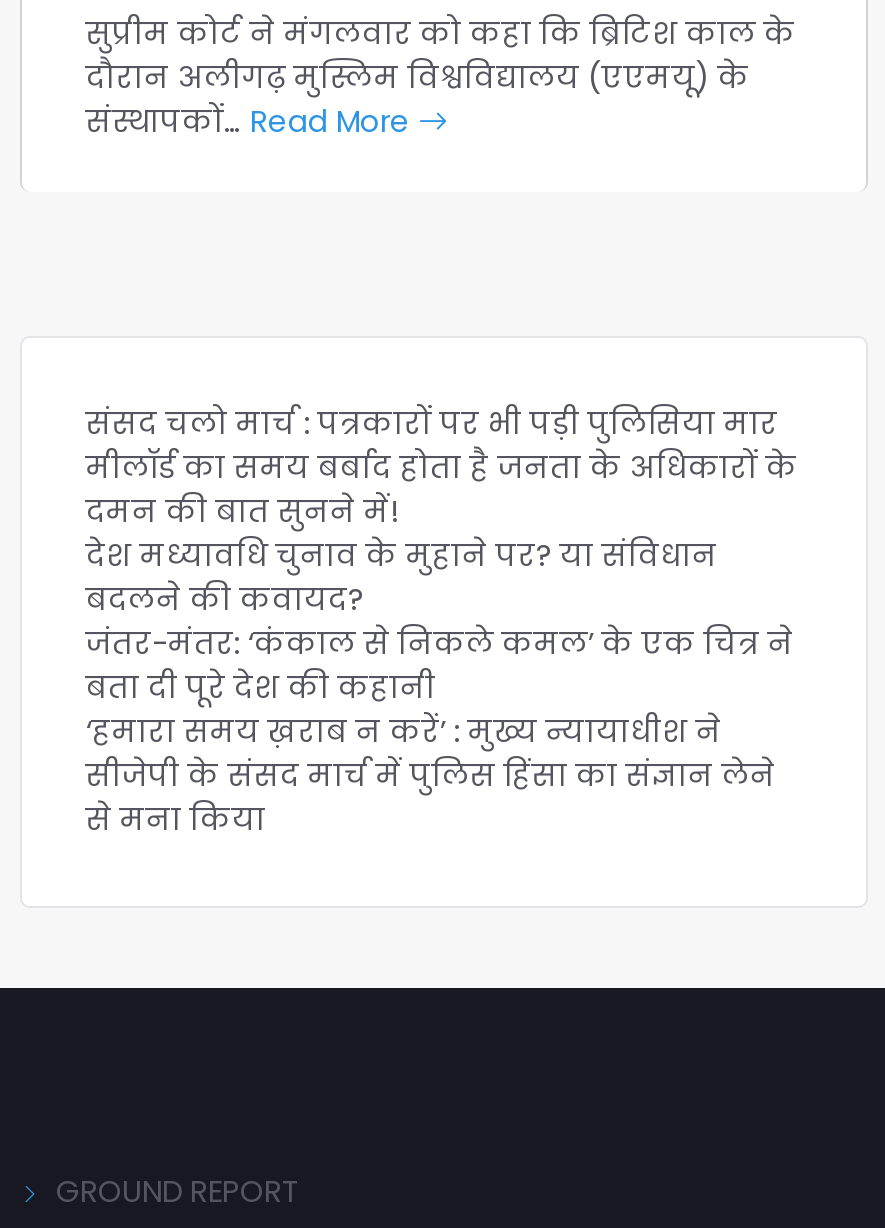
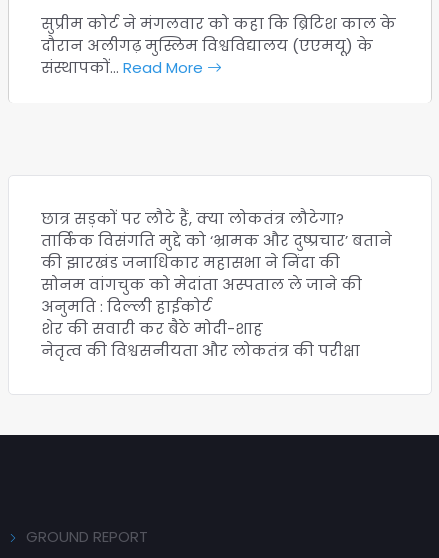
- संसद चलो मार्च : पत्रकारों पर भी पड़ी पुलिसिया मार
- मीलॉर्ड का समय बर्बाद होता है जनता के अधिकारों के
- दमन की बात सुनने में!
- देश मध्यावधि चुनाव के मुहाने पर? या संविधान
- बदलने की कवायद?
- जंतर-मंतर: ‘कंकाल से निकले कमल’ के एक चित्र ने
- बता दी पूरे देश की कहानी
- ‘हमारा समय ख़राब न करें’ : मुख्य न्यायाधीश ने
- सीजेपी के संसद मार्च में पुलिस हिंसा का संज्ञान लेने
- से मना किया
+ छात्र सड़कों पर लौटे हैं, क्या लोकतंत्र लौटेगा?
+ तार्किक विसंगति मुद्दे को ‘भ्रामक और दुष्प्रचार’ बताने
+ की झारखंड जनाधिकार महासभा ने निंदा की
+ सोनम वांगचुक को मेदांता अस्पताल ले जाने की
+ अनुमति : दिल्ली हाईकोर्ट
+ शेर की सवारी कर बैठे मोदी-शाह
+ नेतृत्व की विश्वसनीयता और लोकतंत्र की परीक्षा
